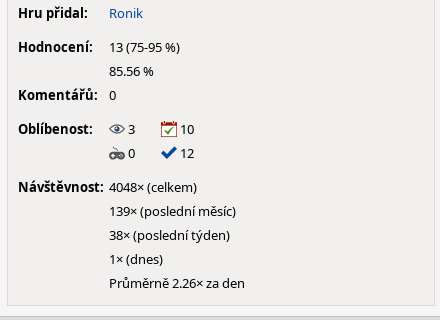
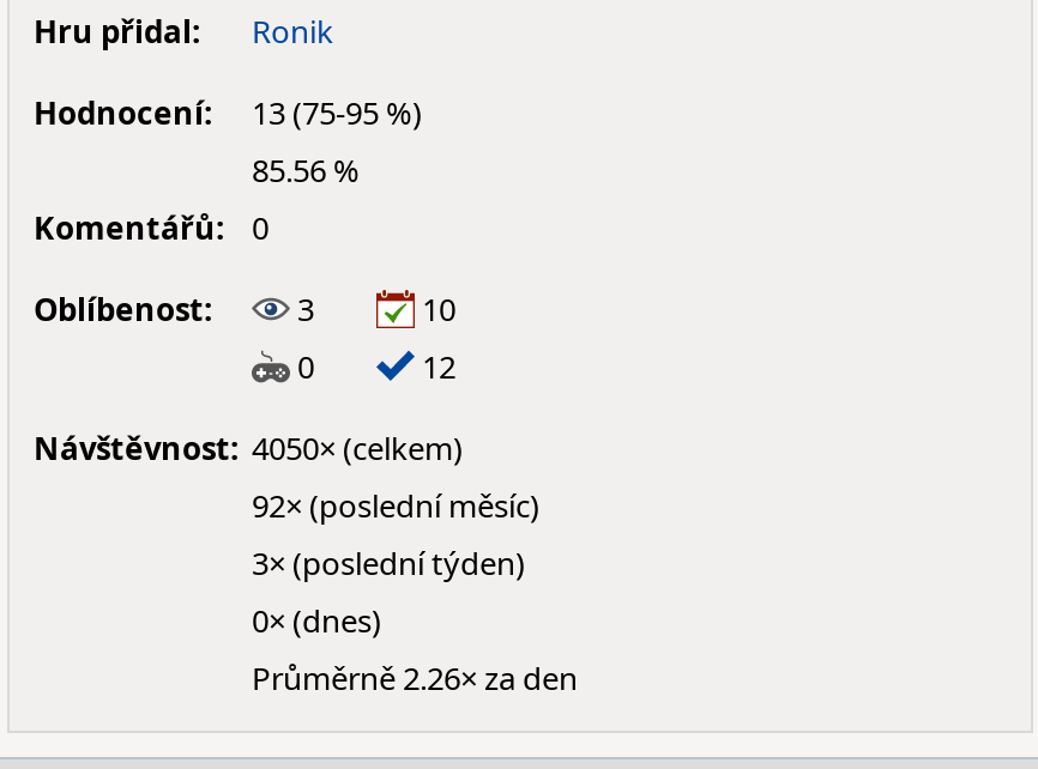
- Návštěvnost: 4048× (celkem)
+ Návštěvnost: 4050× (celkem)

- 139× (poslední měsíc)
+ 92× (poslední měsíc)

- 38× (poslední týden)
+ 3× (poslední týden)

- 1× (dnes)
+ 0× (dnes)
